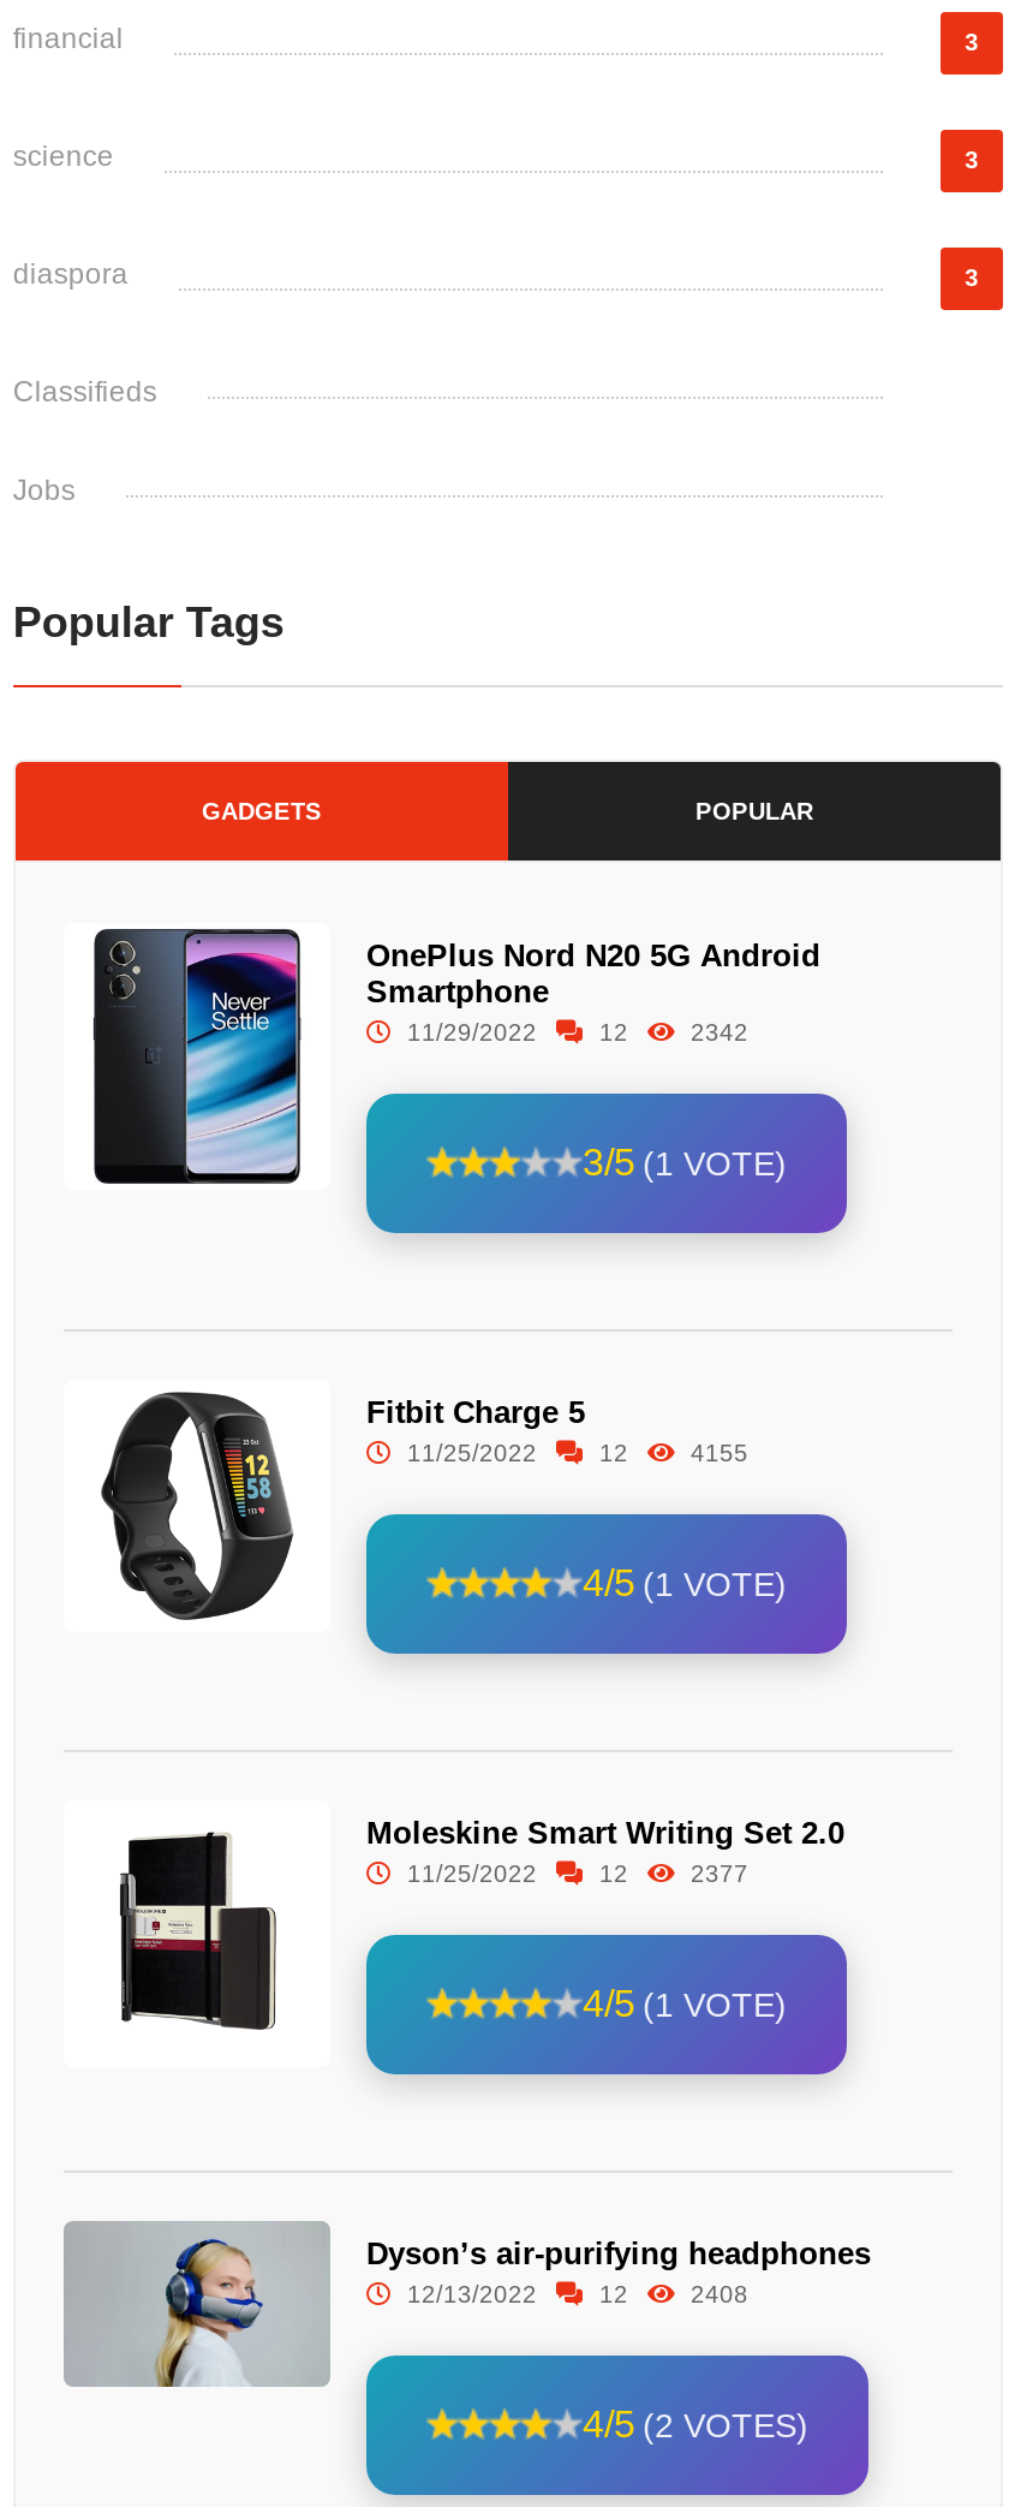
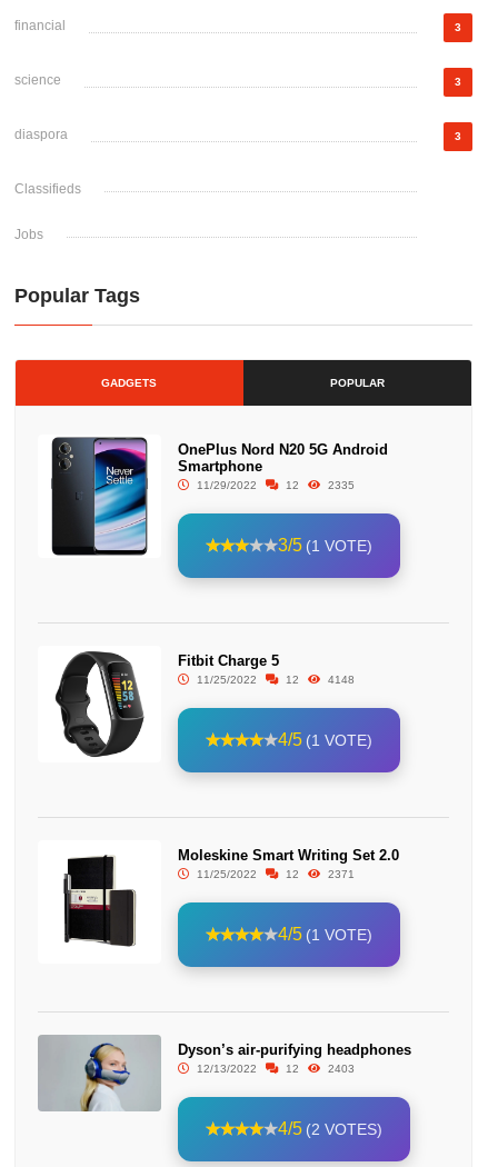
- 2342
+ 2335

- 4155
+ 4148

- 2377
+ 2371

- 2408
+ 2403
